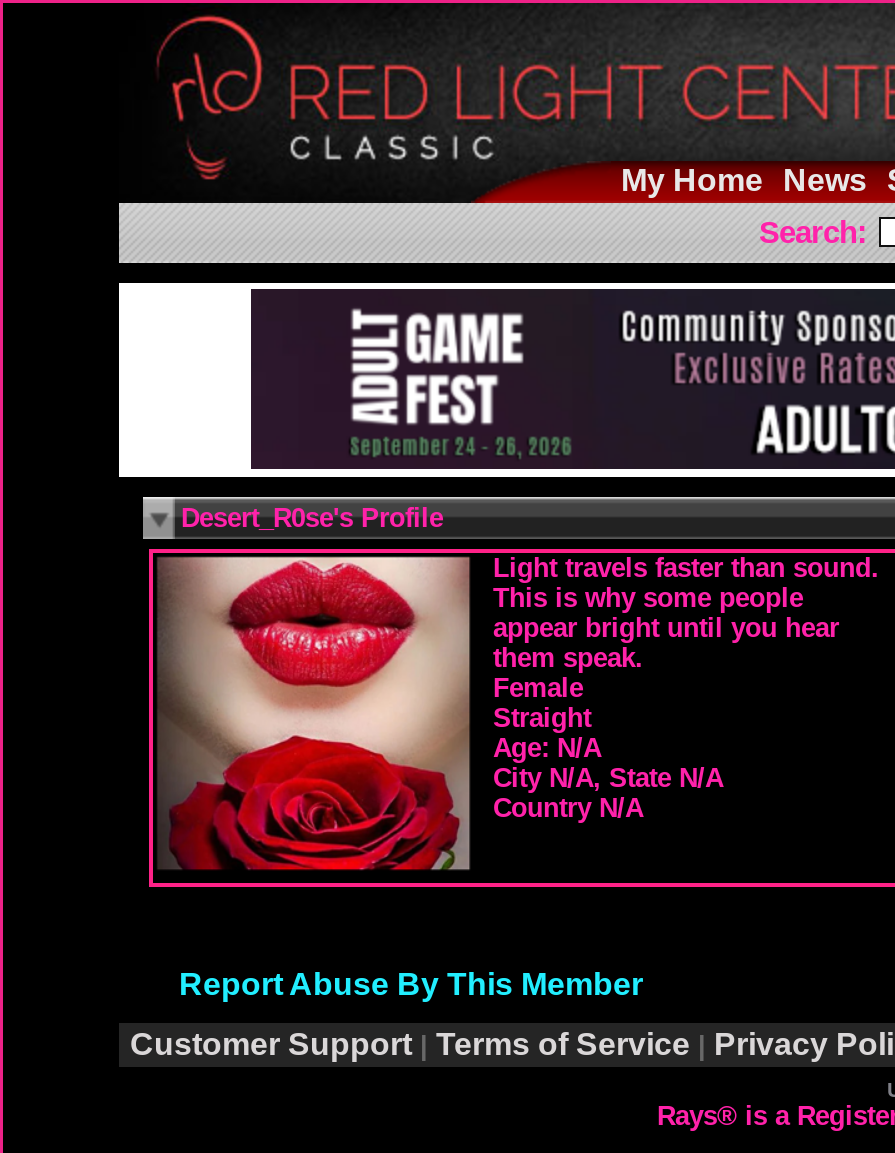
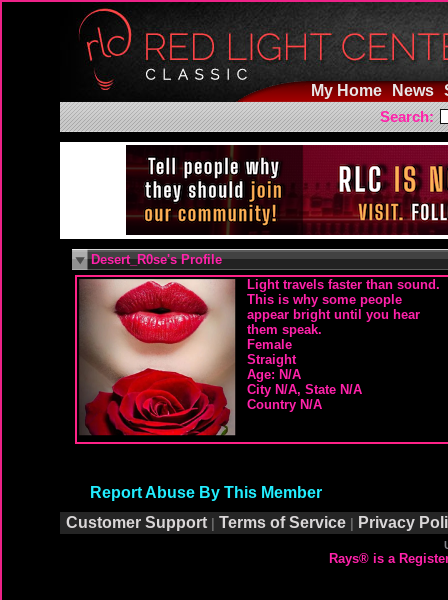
- [image]
+ [image]
